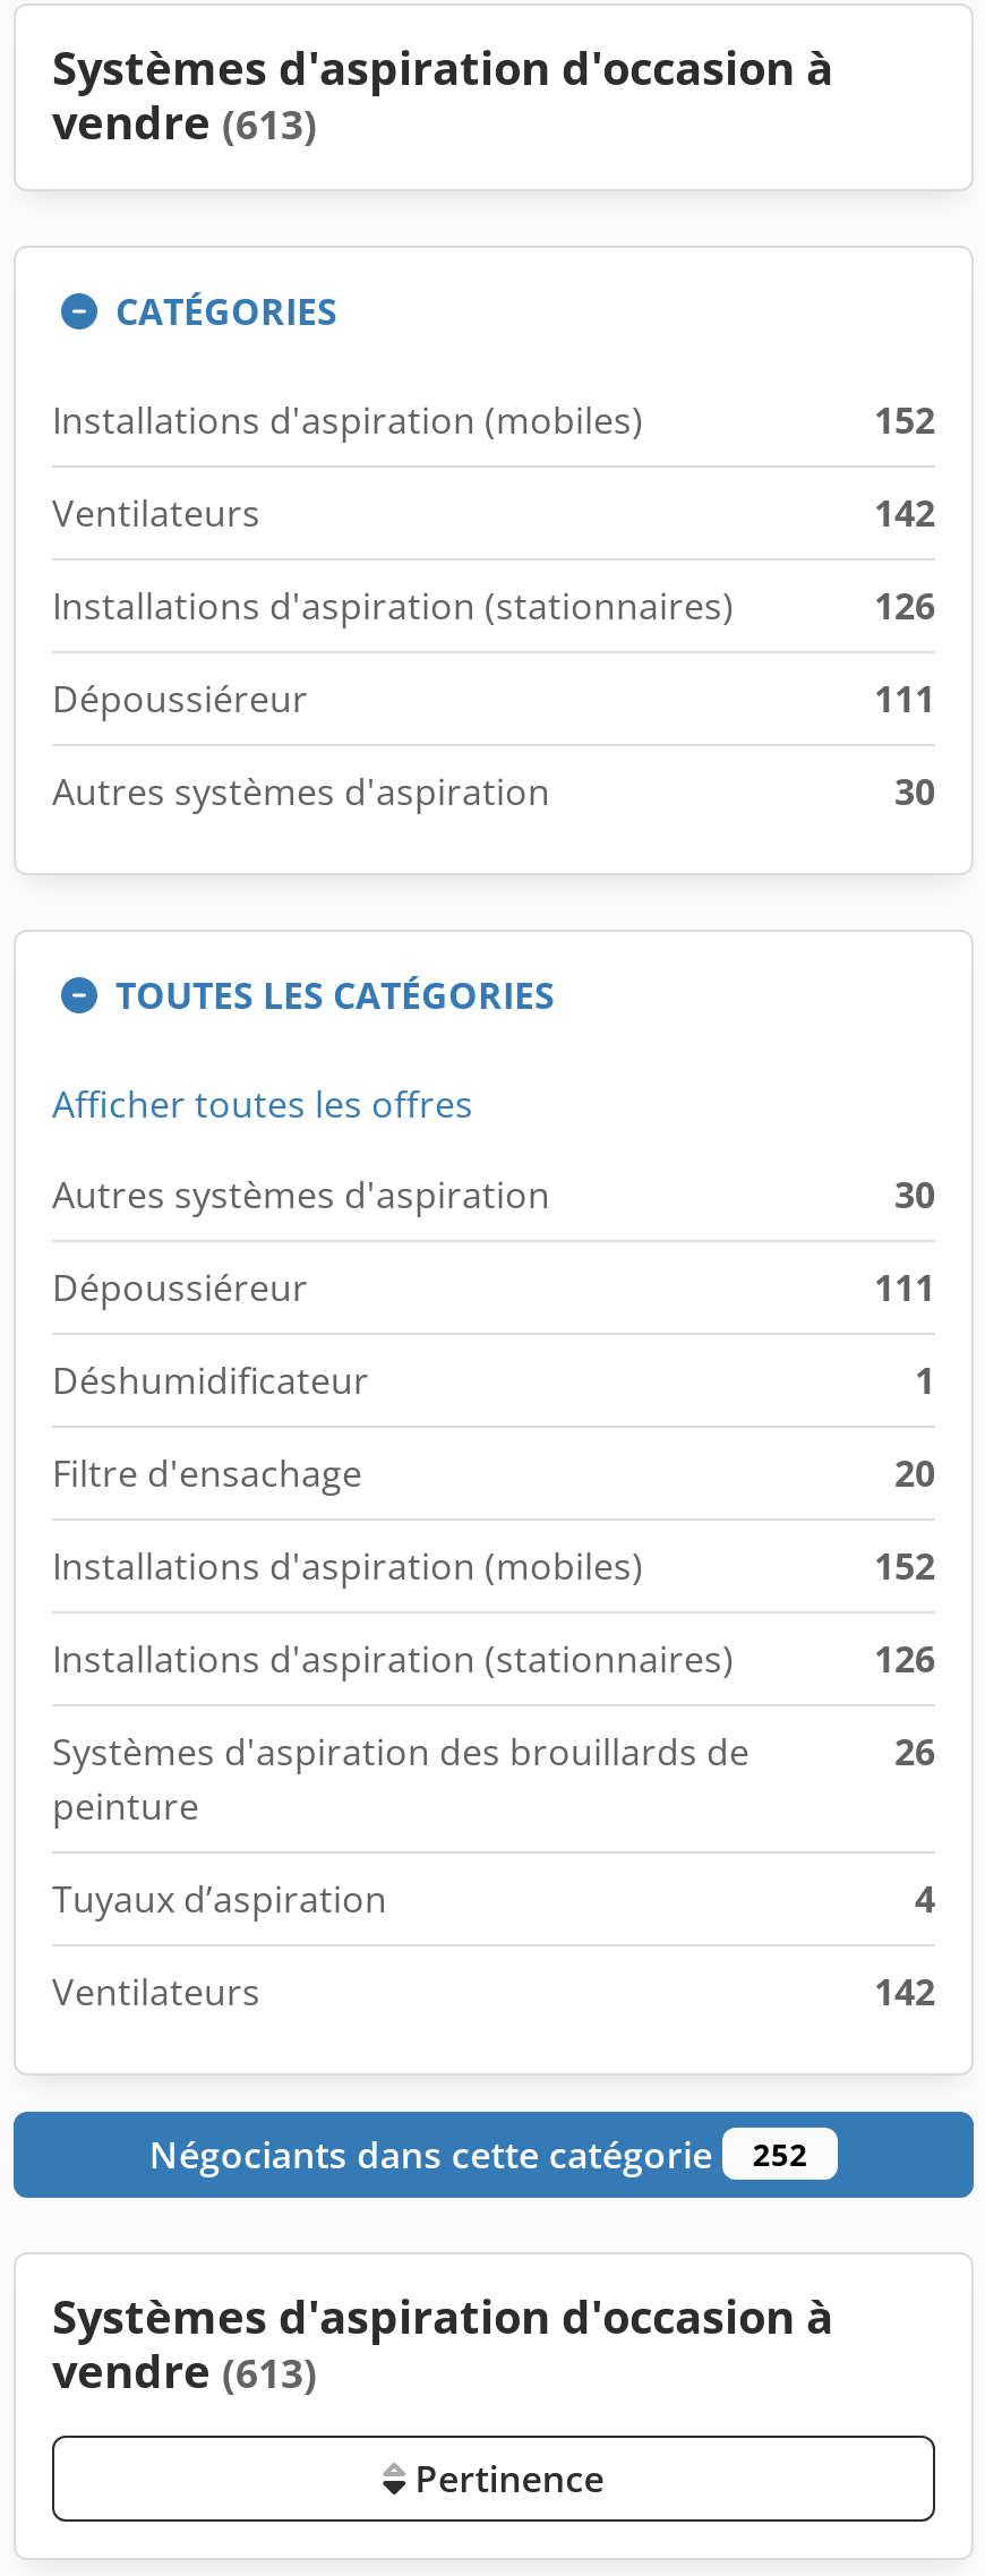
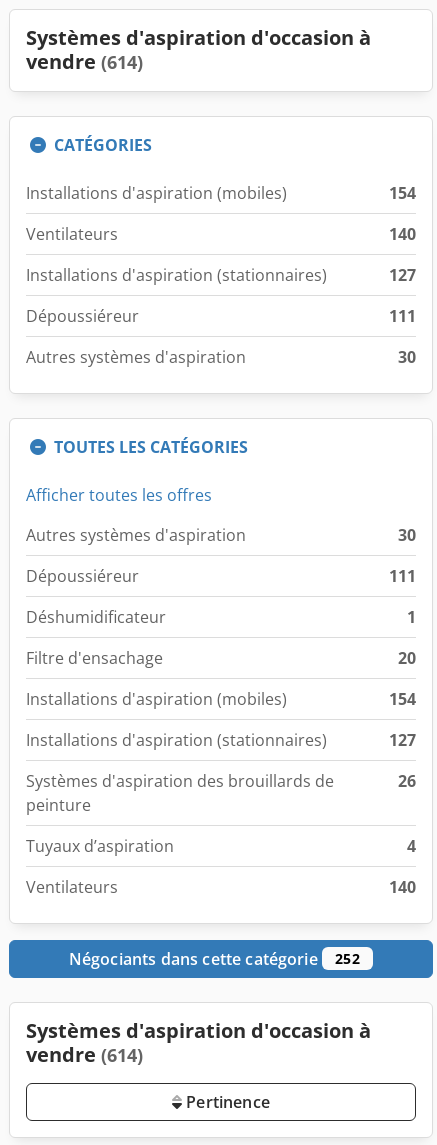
- vendre (613)
+ vendre (614)

- 152
+ 154

- 142
+ 140

- 126
+ 127

- 152
+ 154

- 126
+ 127

- 142
+ 140

- vendre (613)
+ vendre (614)
